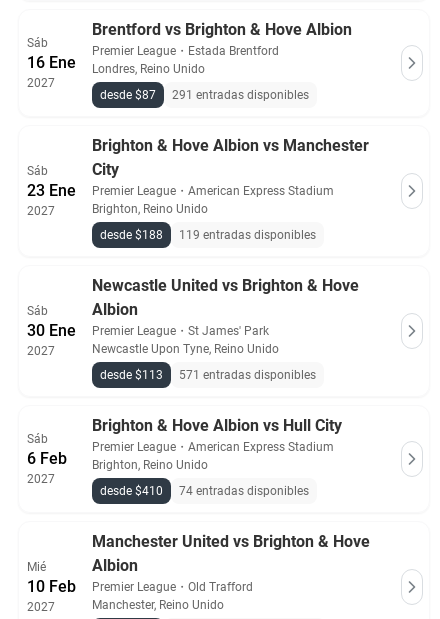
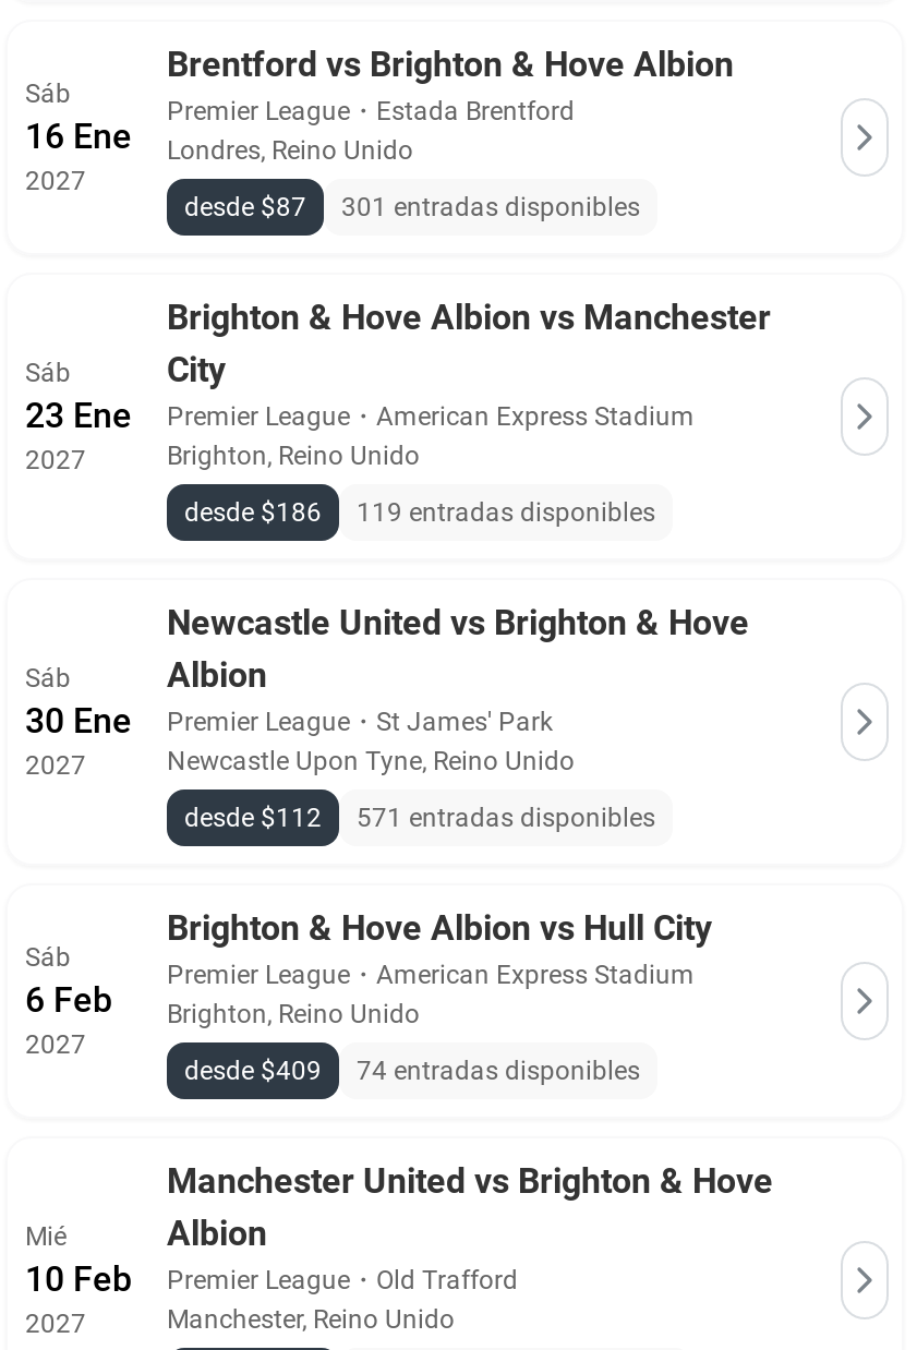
- 291 entradas disponibles
+ 301 entradas disponibles

- desde $188 119 entradas disponibles
+ desde $186 119 entradas disponibles

- desde $113 571 entradas disponibles
+ desde $112 571 entradas disponibles

- desde $410 74 entradas disponibles
+ desde $409 74 entradas disponibles
